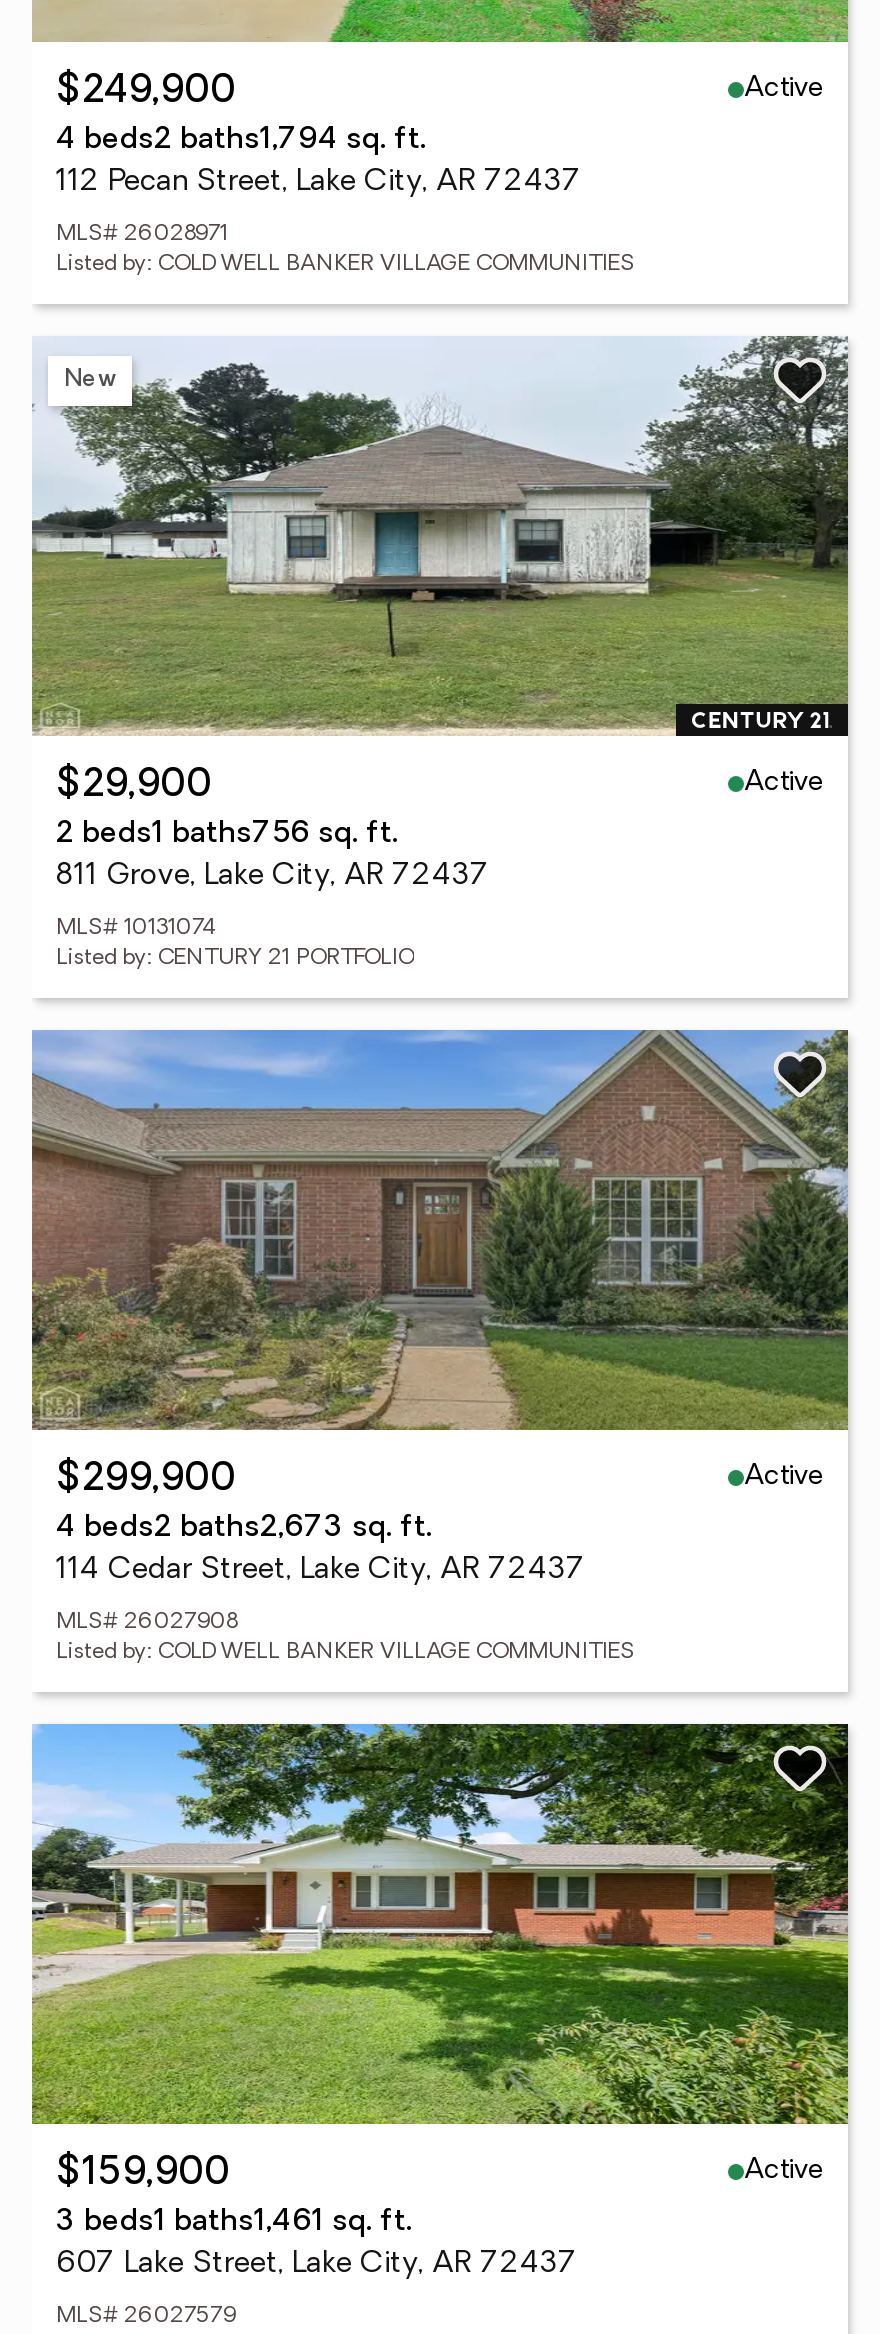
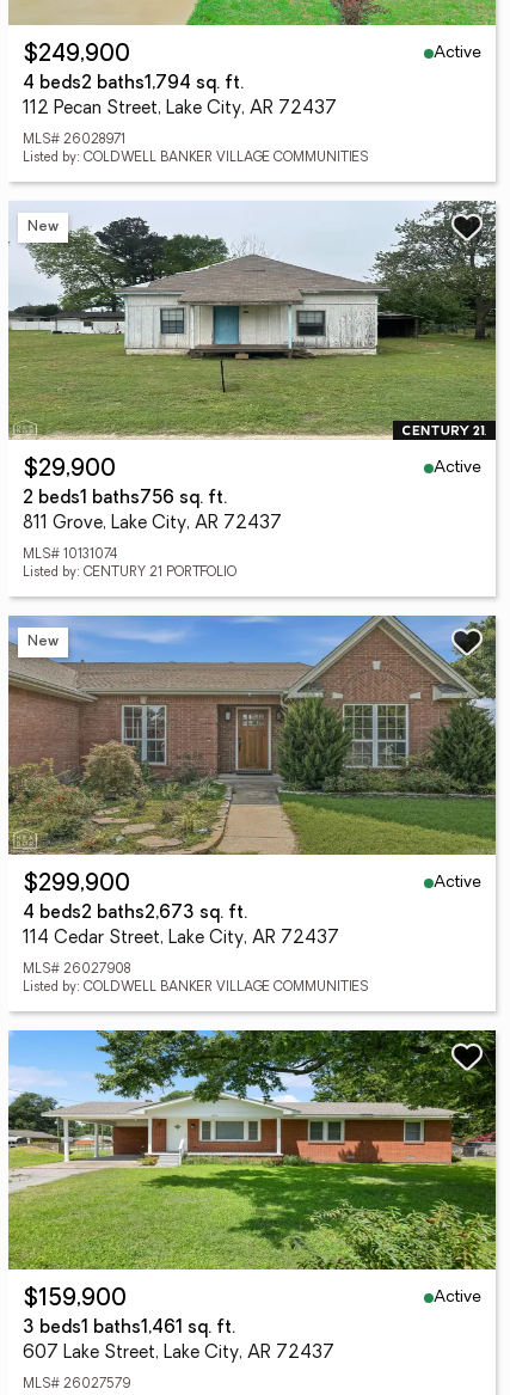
+ New
